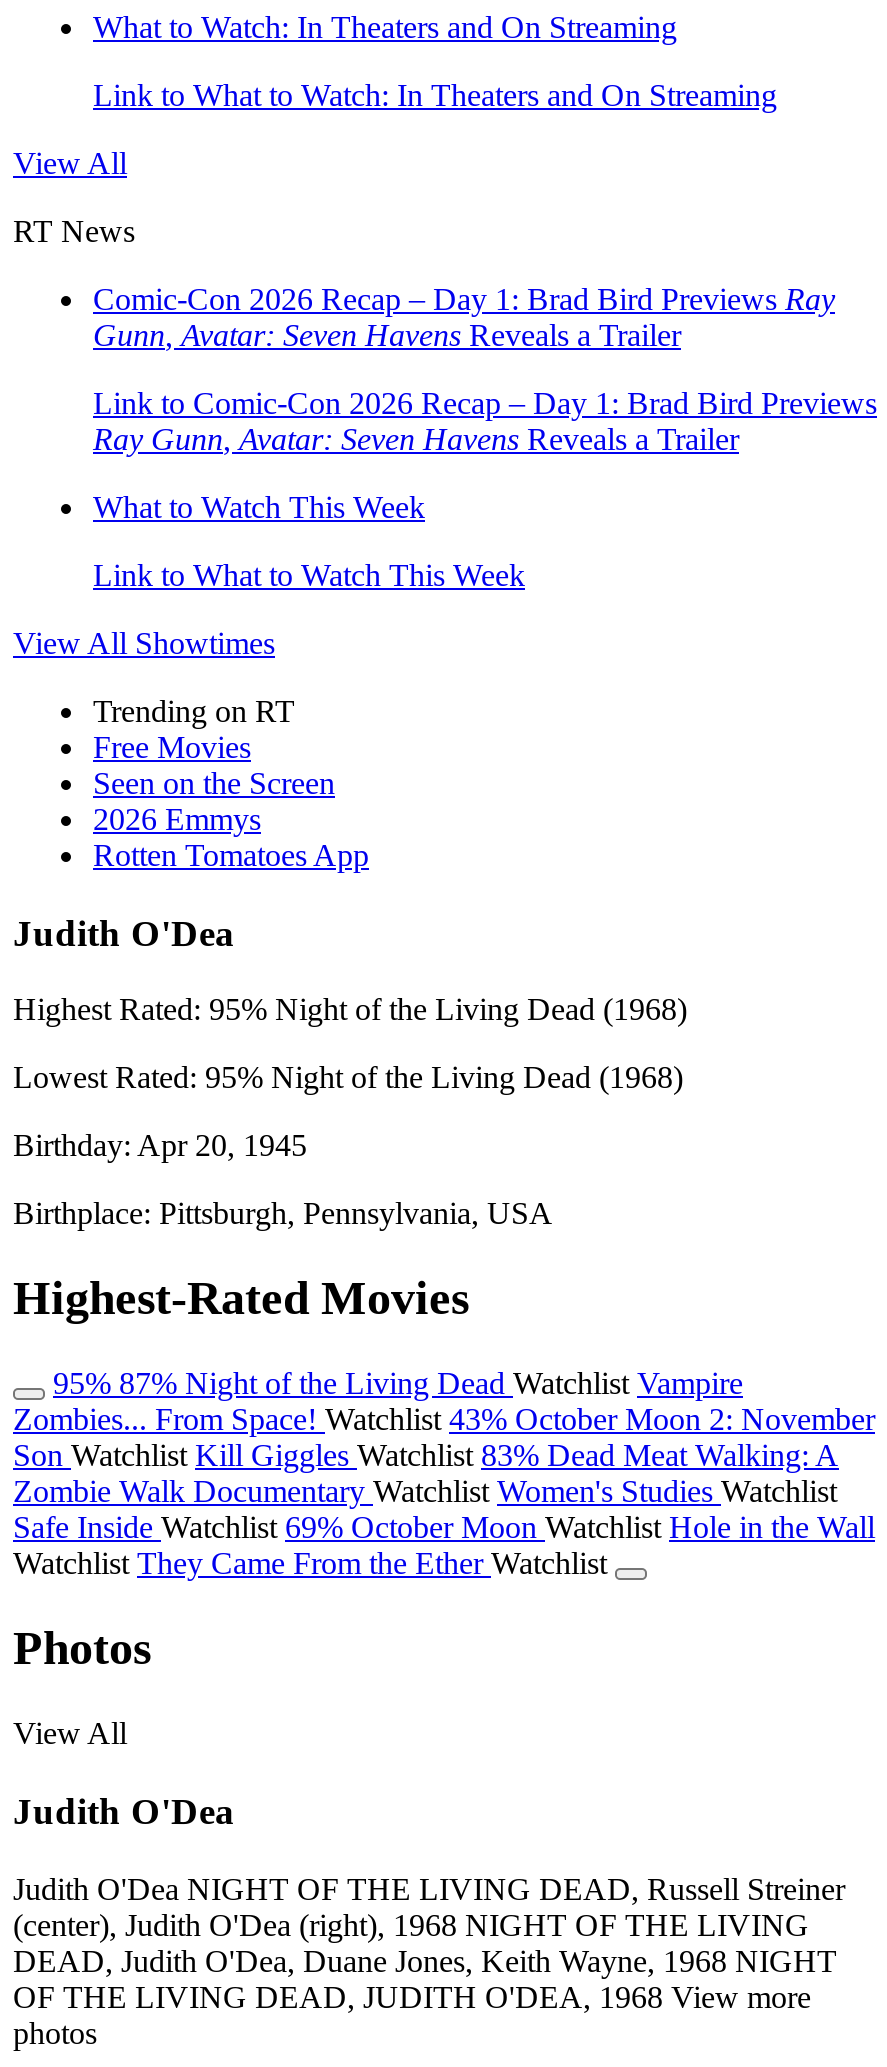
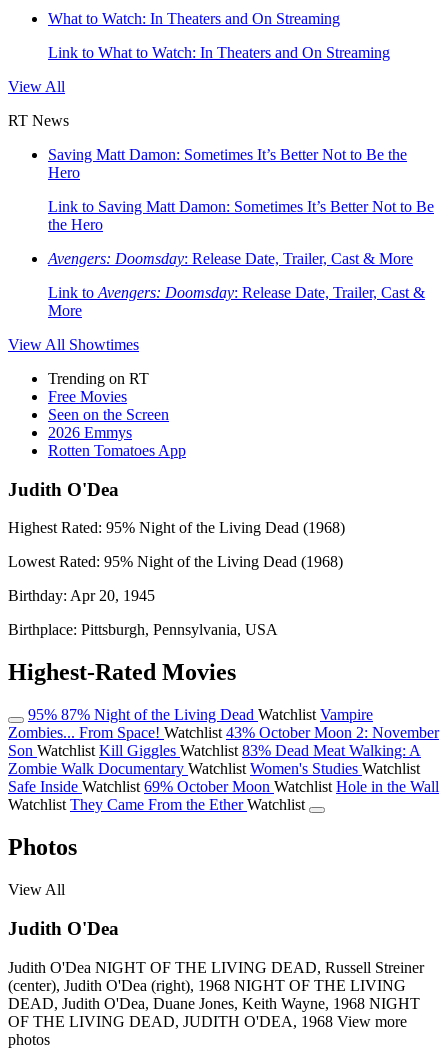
- Comic-Con 2026 Recap – Day 1: Brad Bird Previews Ray
- Gunn, Avatar: Seven Havens Reveals a Trailer
+ Saving Matt Damon: Sometimes It’s Better Not to Be the
+ Hero

- Link to Comic-Con 2026 Recap – Day 1: Brad Bird Previews
- Ray Gunn, Avatar: Seven Havens Reveals a Trailer
+ Link to Saving Matt Damon: Sometimes It’s Better Not to Be
+ the Hero

- What to Watch This Week
+ Avengers: Doomsday: Release Date, Trailer, Cast & More

- Link to What to Watch This Week
+ Link to Avengers: Doomsday: Release Date, Trailer, Cast &
+ More
